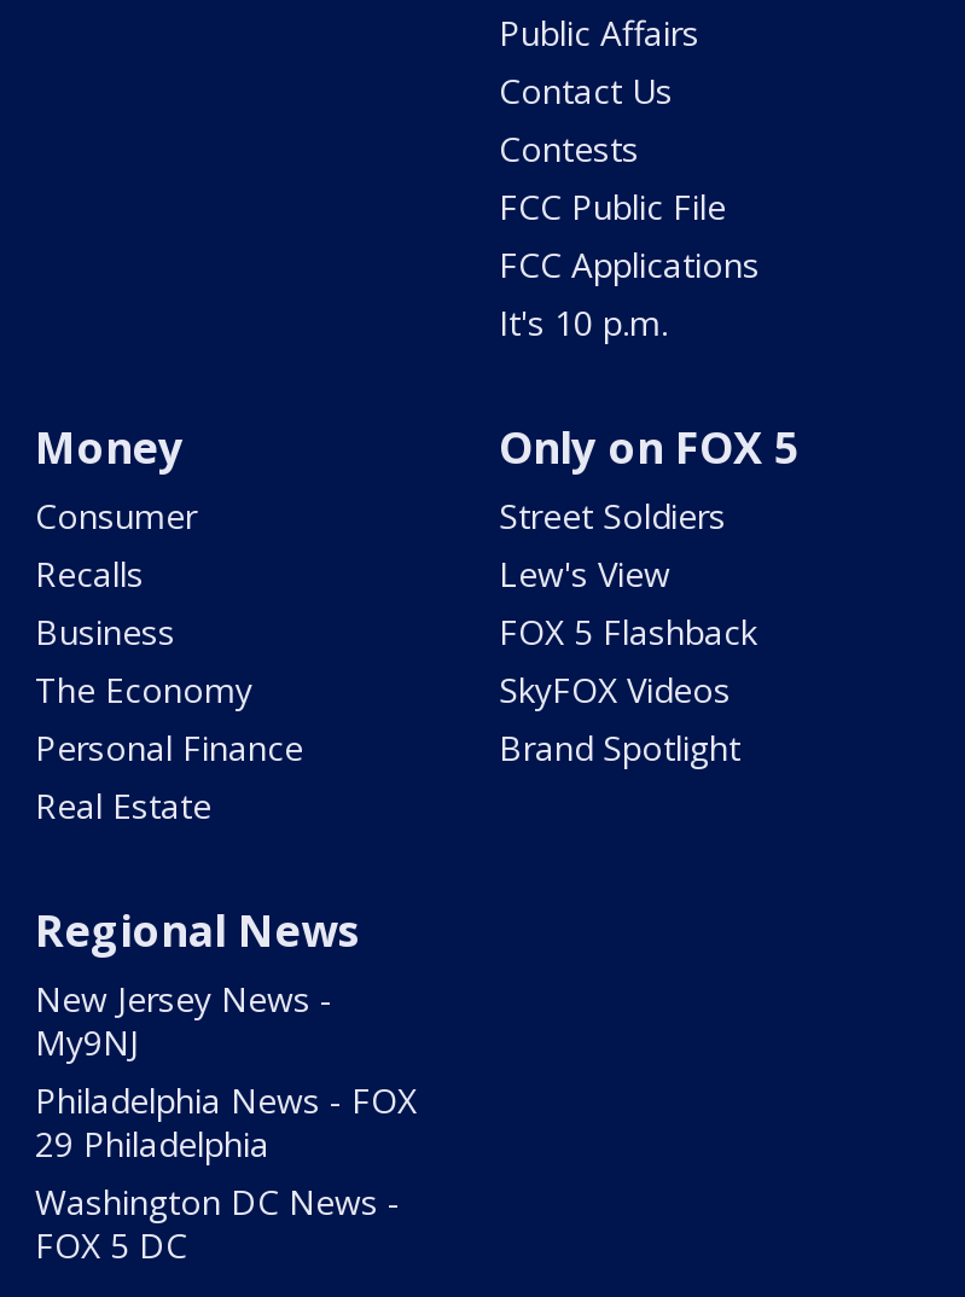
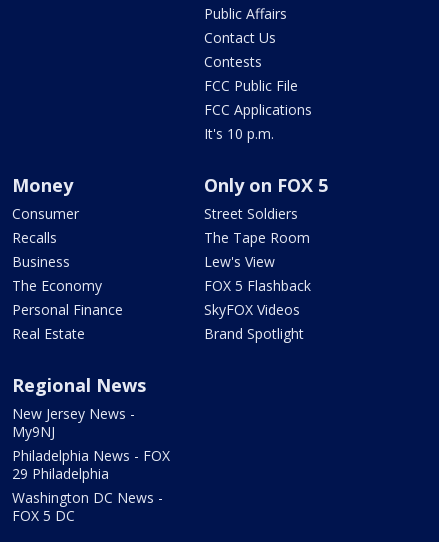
moved down: Lew's View | FOX 5 Flashback | SkyFOX Videos | Brand Spotlight

+ The Tape Room
